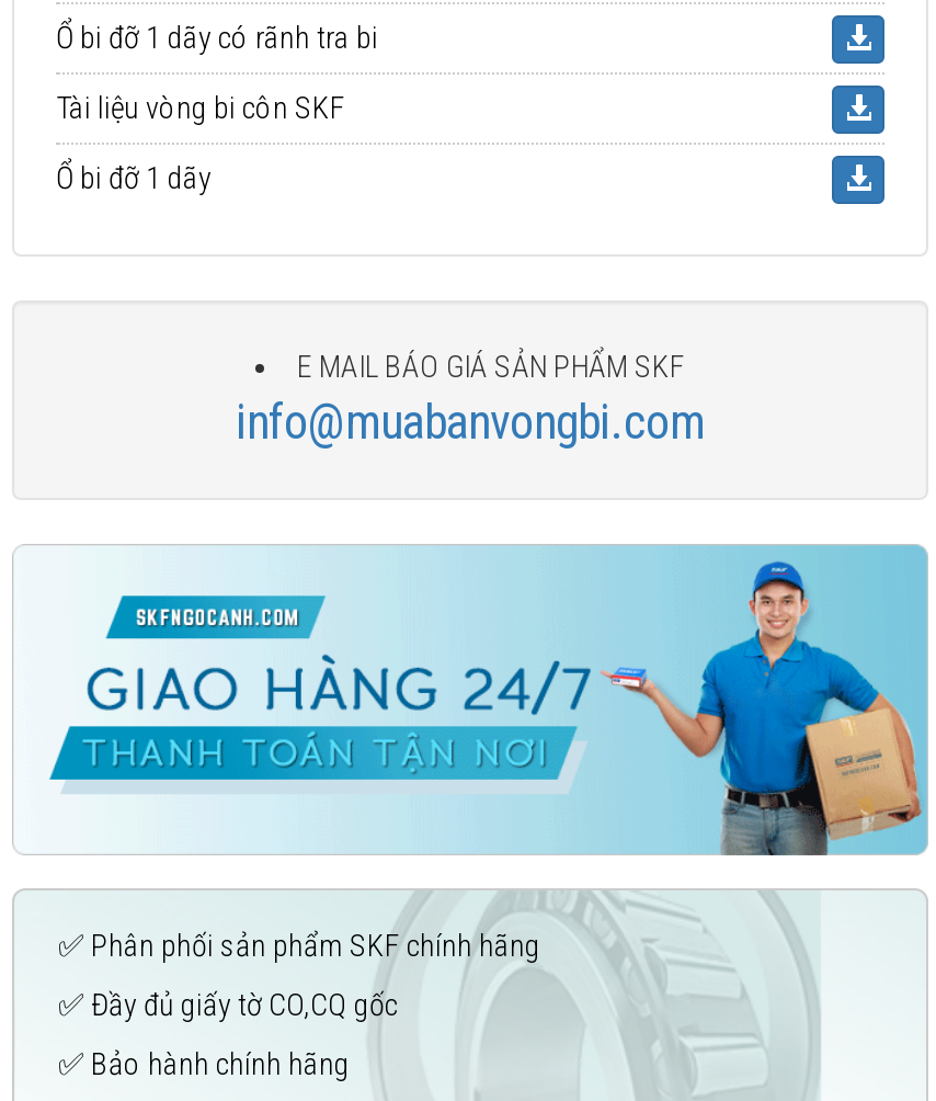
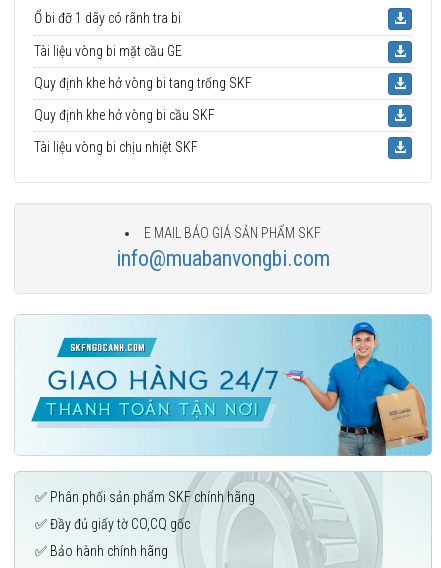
- Tài liệu vòng bi côn SKF
- Ổ bi đỡ 1 dãy
+ Tài liệu vòng bi mặt cầu GE
+ Quy định khe hở vòng bi tang trống SKF
+ Quy định khe hở vòng bi cầu SKF
+ Tài liệu vòng bi chịu nhiệt SKF
